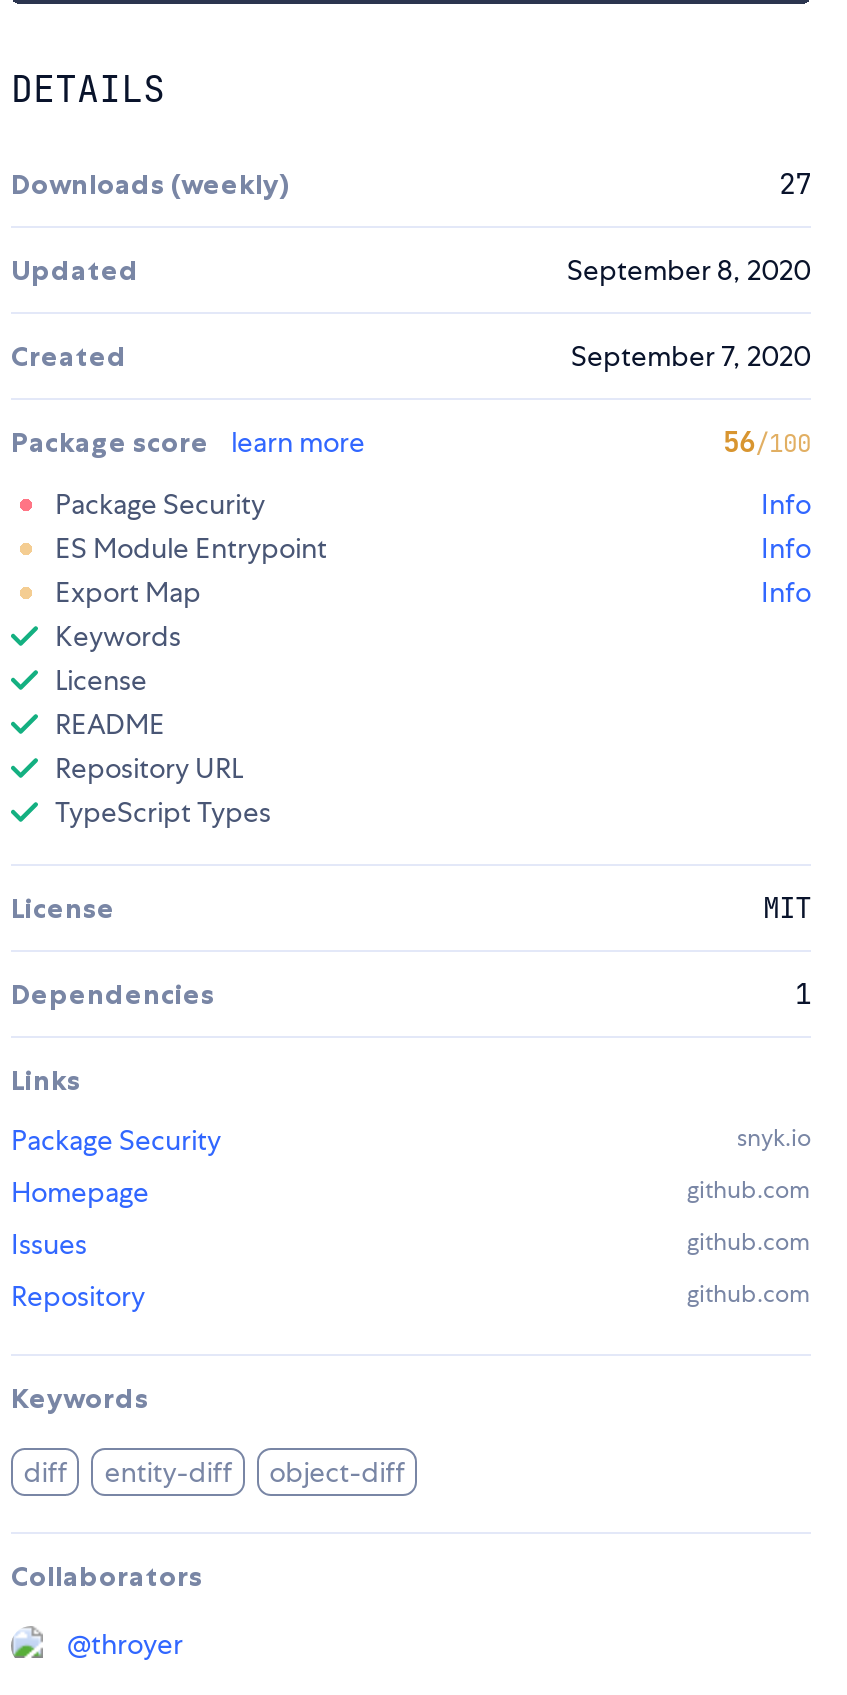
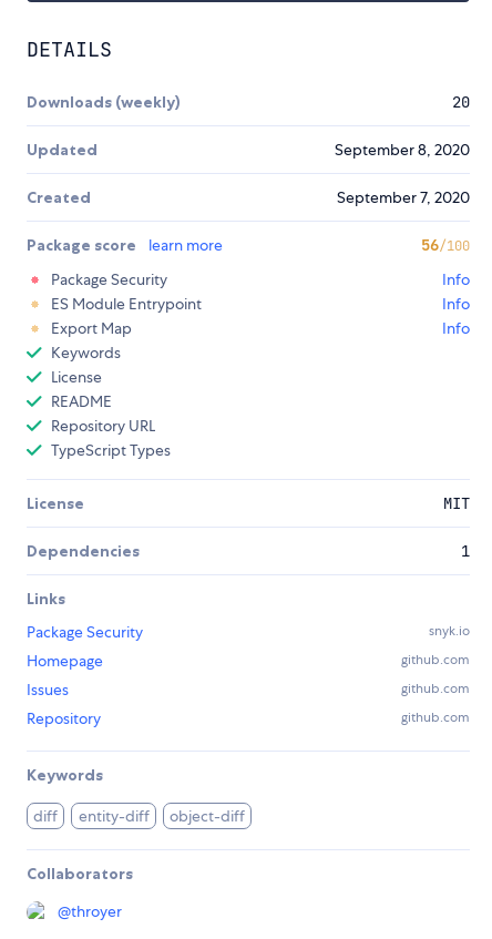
- 27
+ 20
